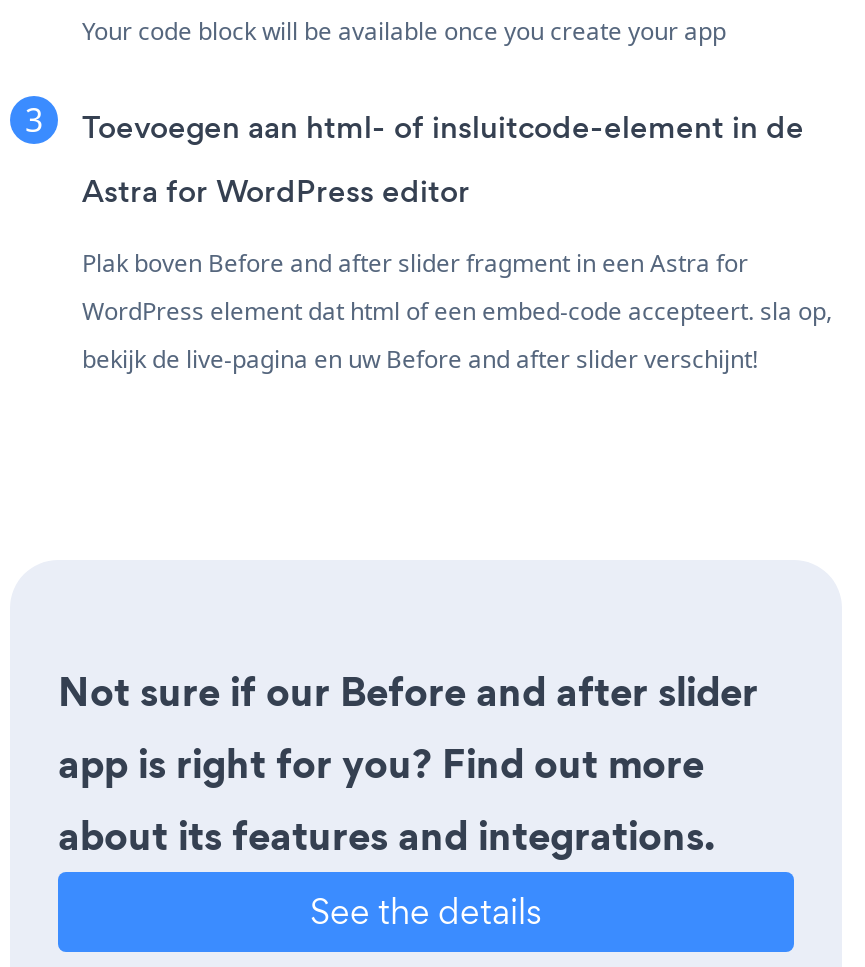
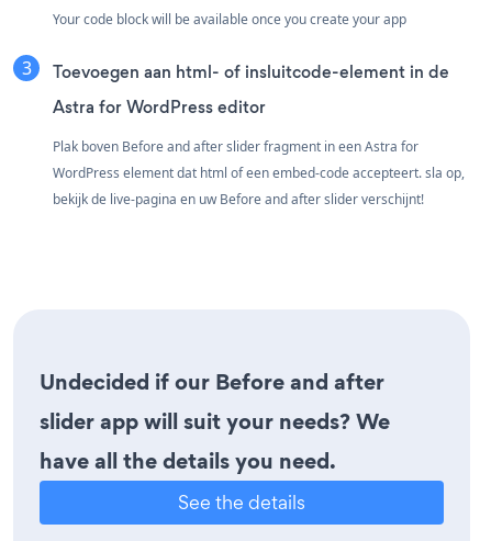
- Not sure if our Before and after slider
- app is right for you? Find out more
- about its features and integrations.
+ Undecided if our Before and after
+ slider app will suit your needs? We
+ have all the details you need.
